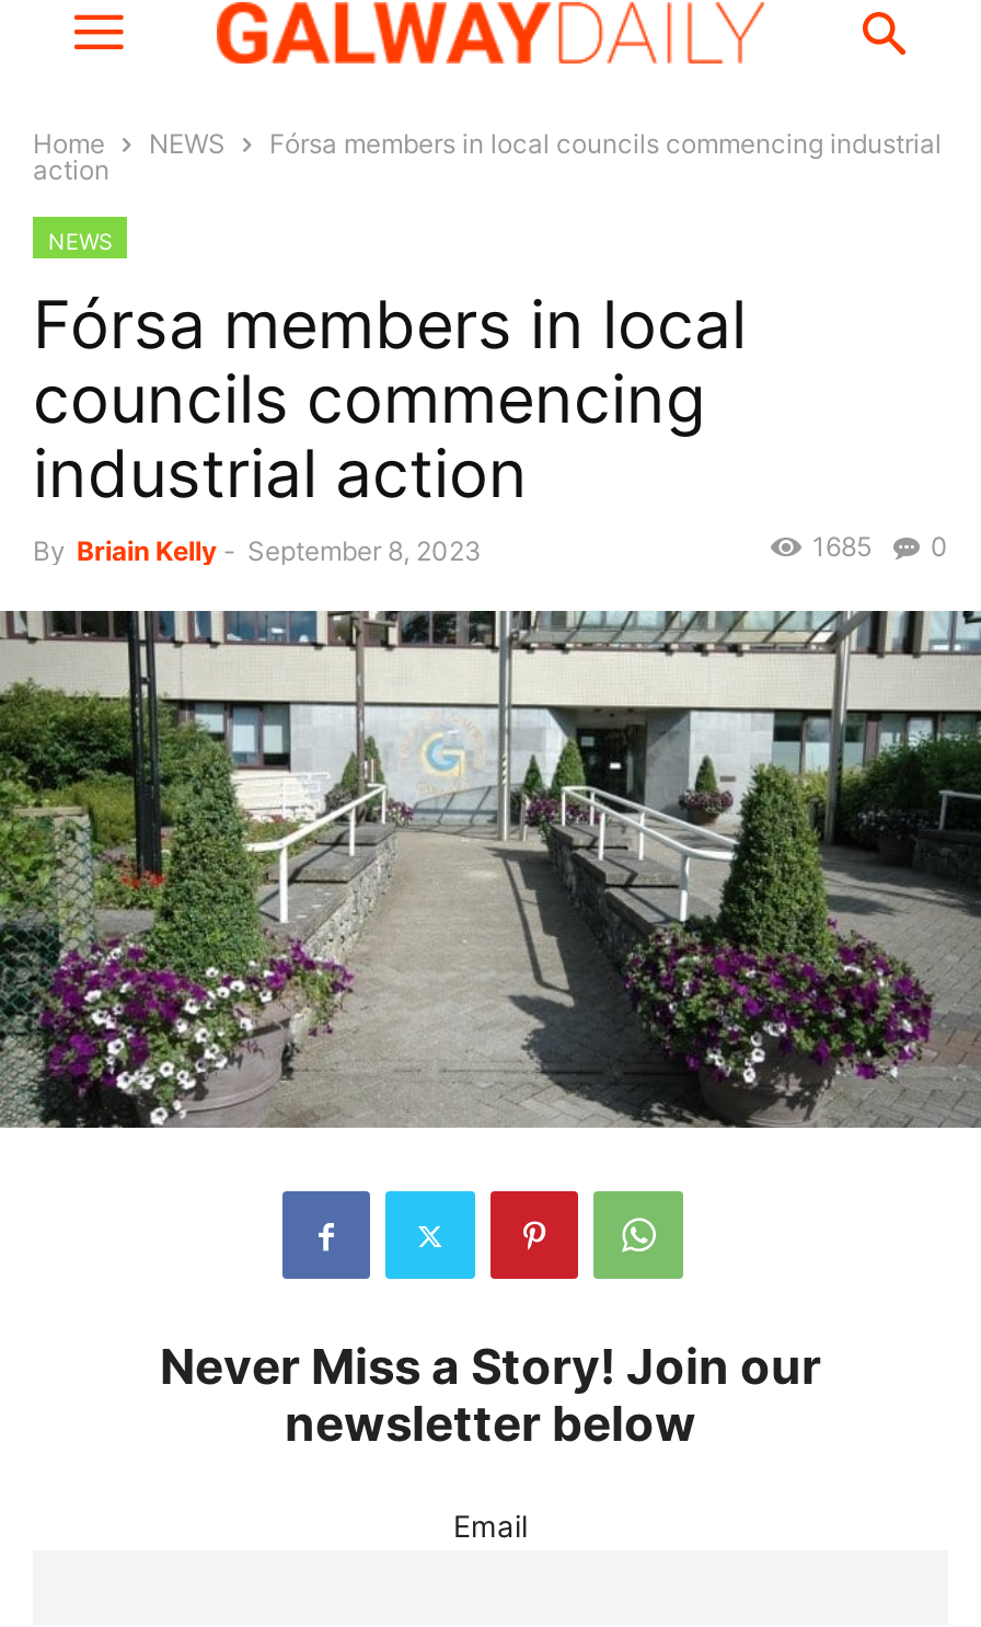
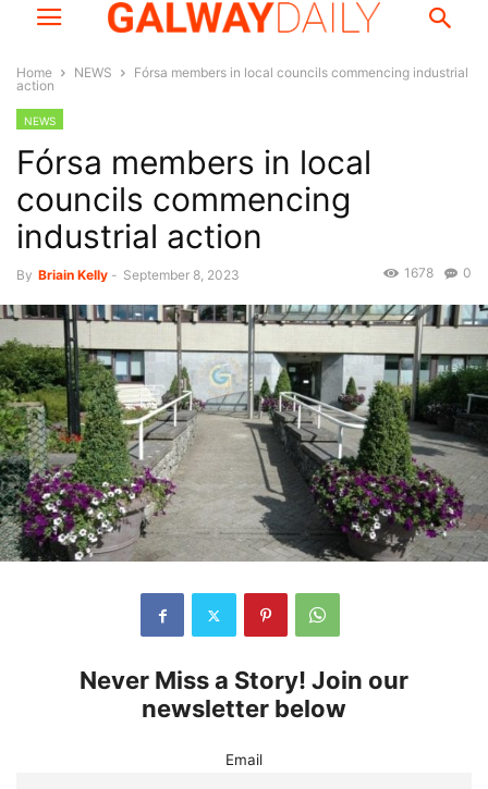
- 1685 0
+ 1678 0
